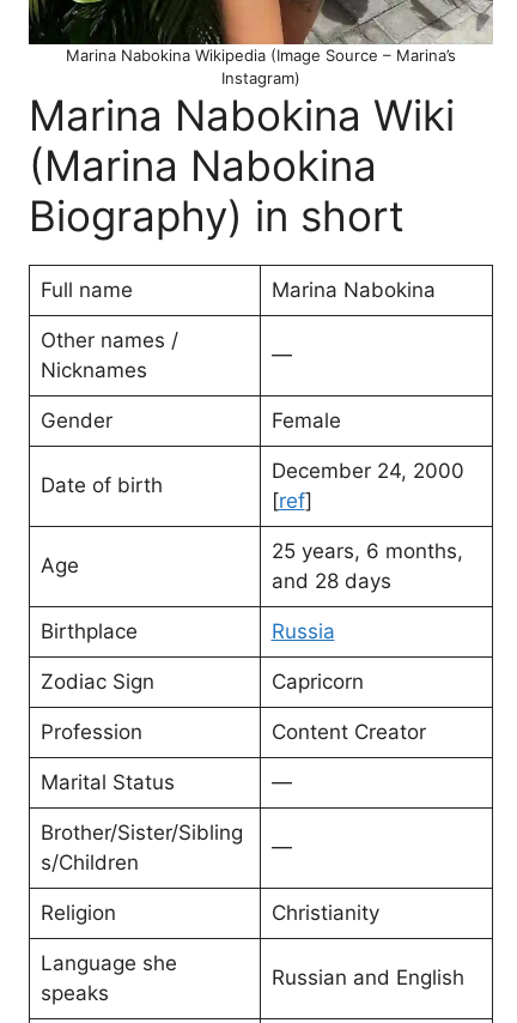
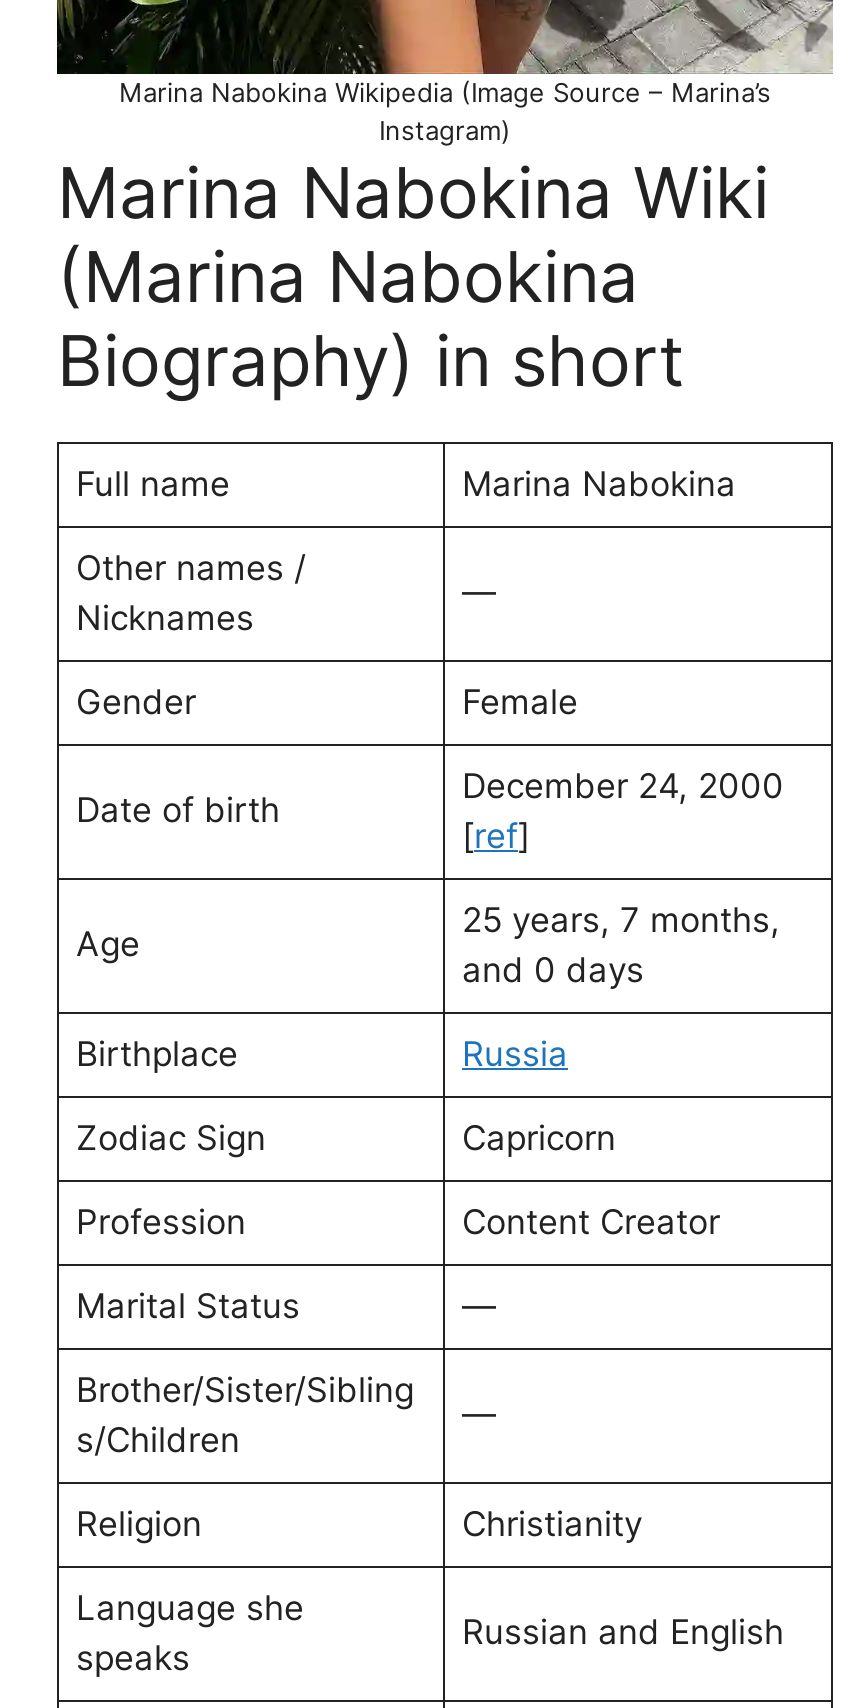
- 25 years, 6 months,
+ 25 years, 7 months,

- and 28 days
+ and 0 days
